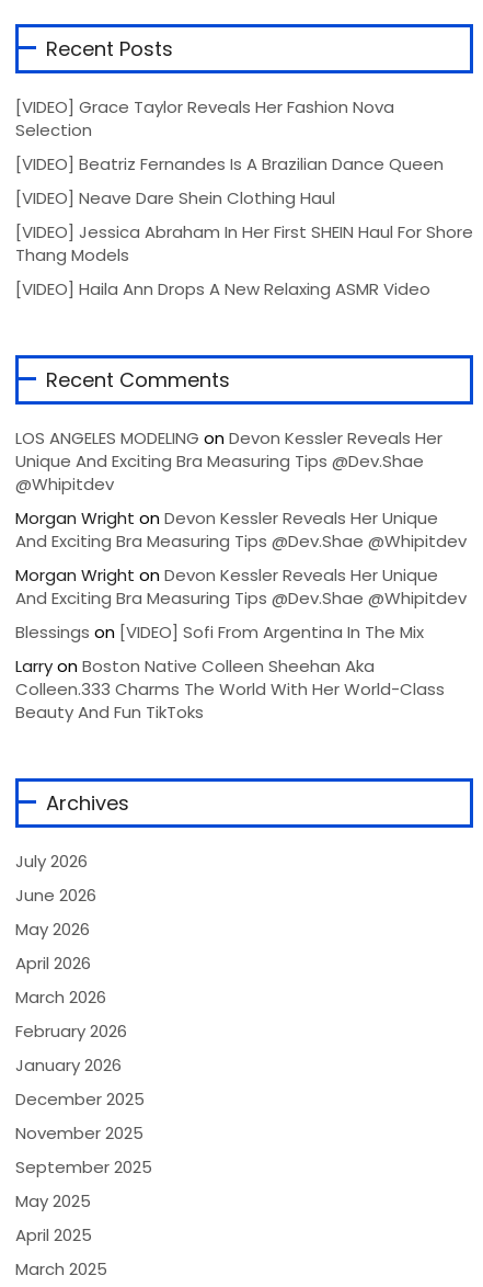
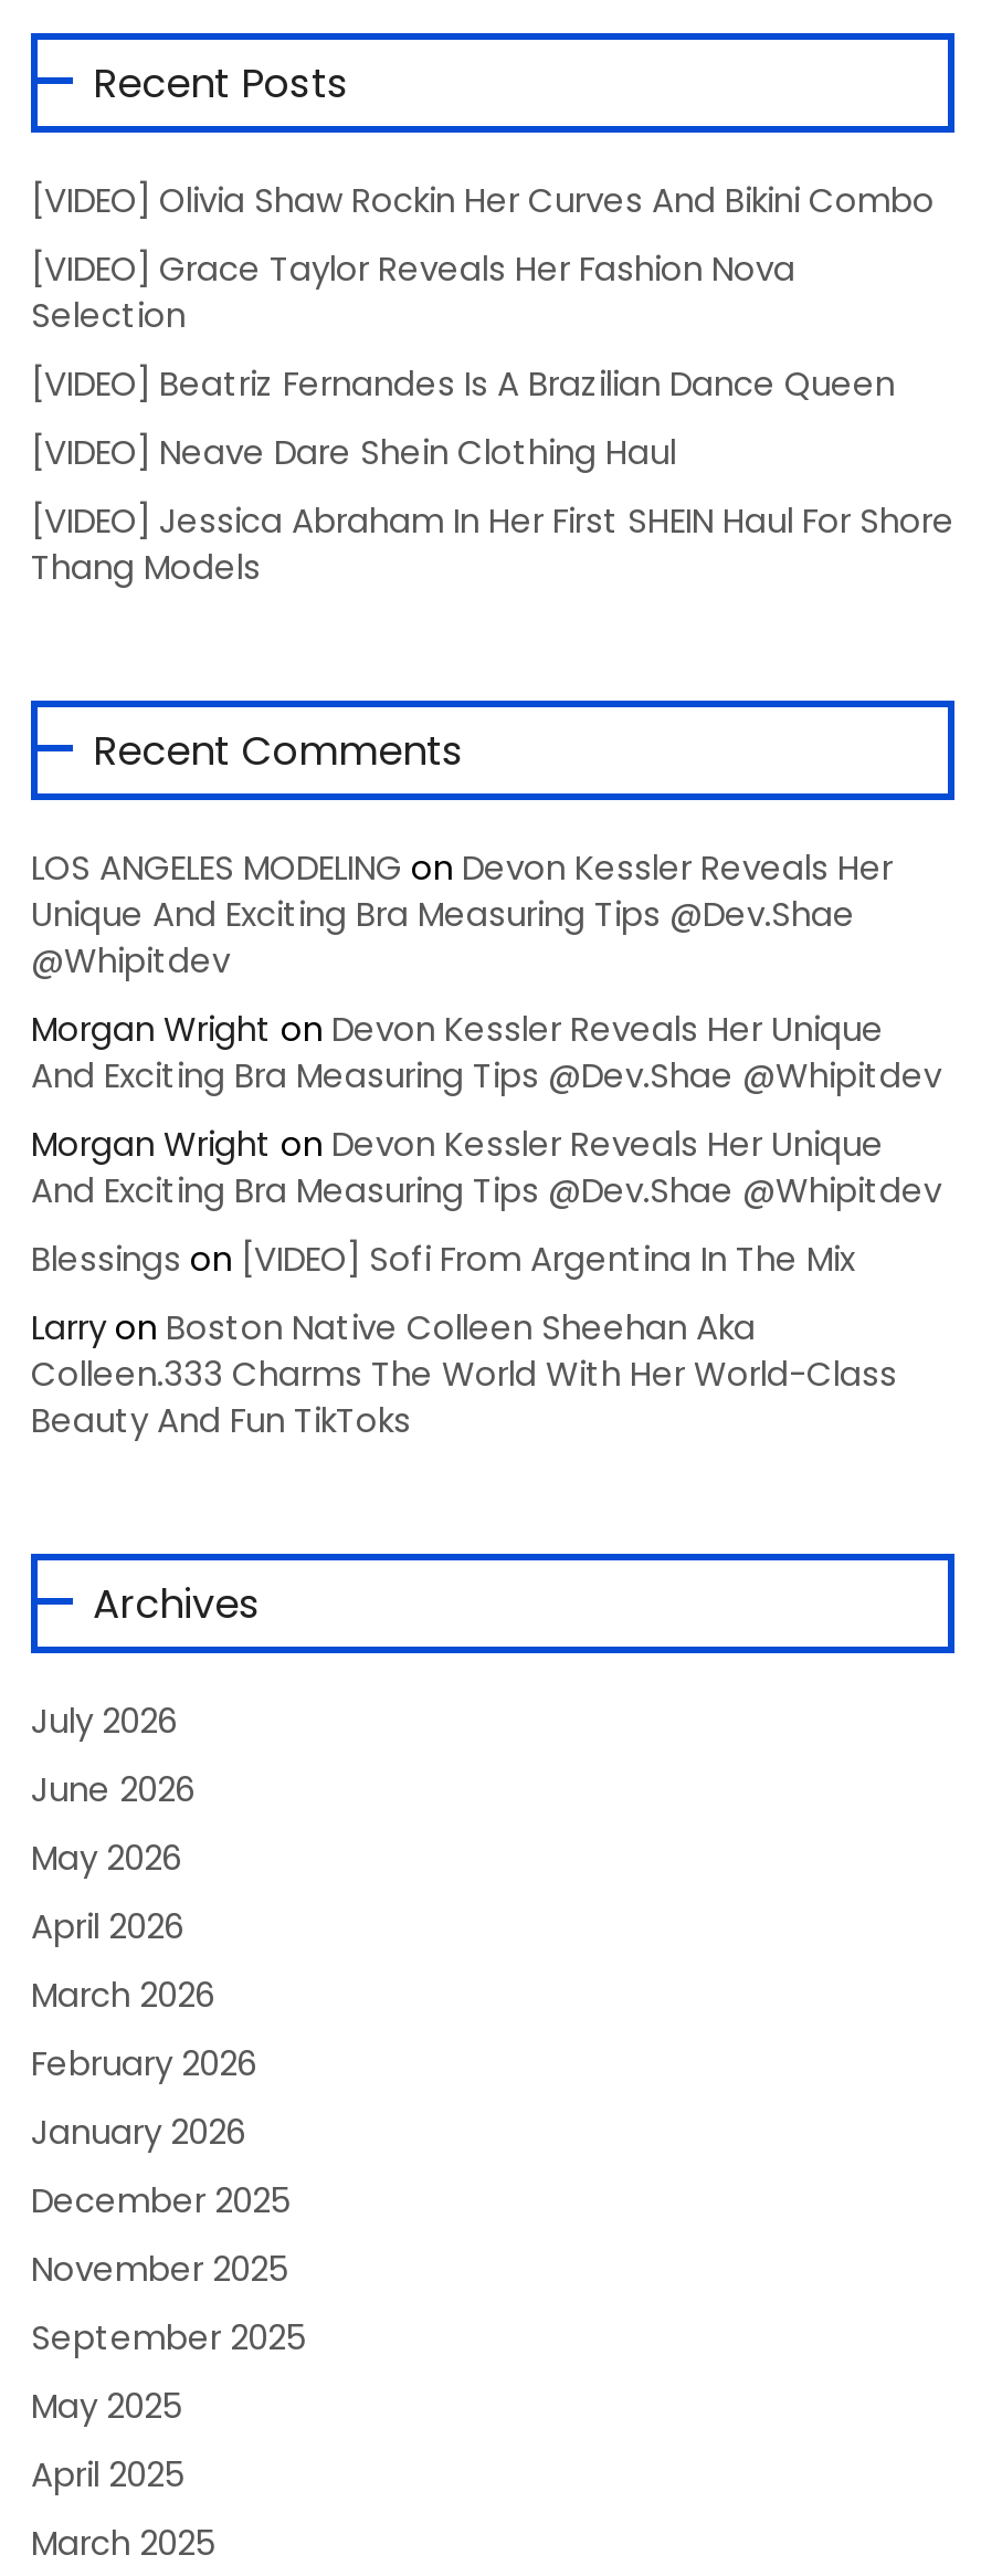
+ [VIDEO] Olivia Shaw Rockin Her Curves And Bikini Combo

moved down: [VIDEO] Grace Taylor Reveals Her Fashion Nova | Selection | [VIDEO] Beatriz Fernandes Is A Brazilian Dance Queen | [VIDEO] Neave Dare Shein Clothing Haul | [VIDEO] Jessica Abraham In Her First SHEIN Haul For Shore | Thang Models

- [VIDEO] Haila Ann Drops A New Relaxing ASMR Video
